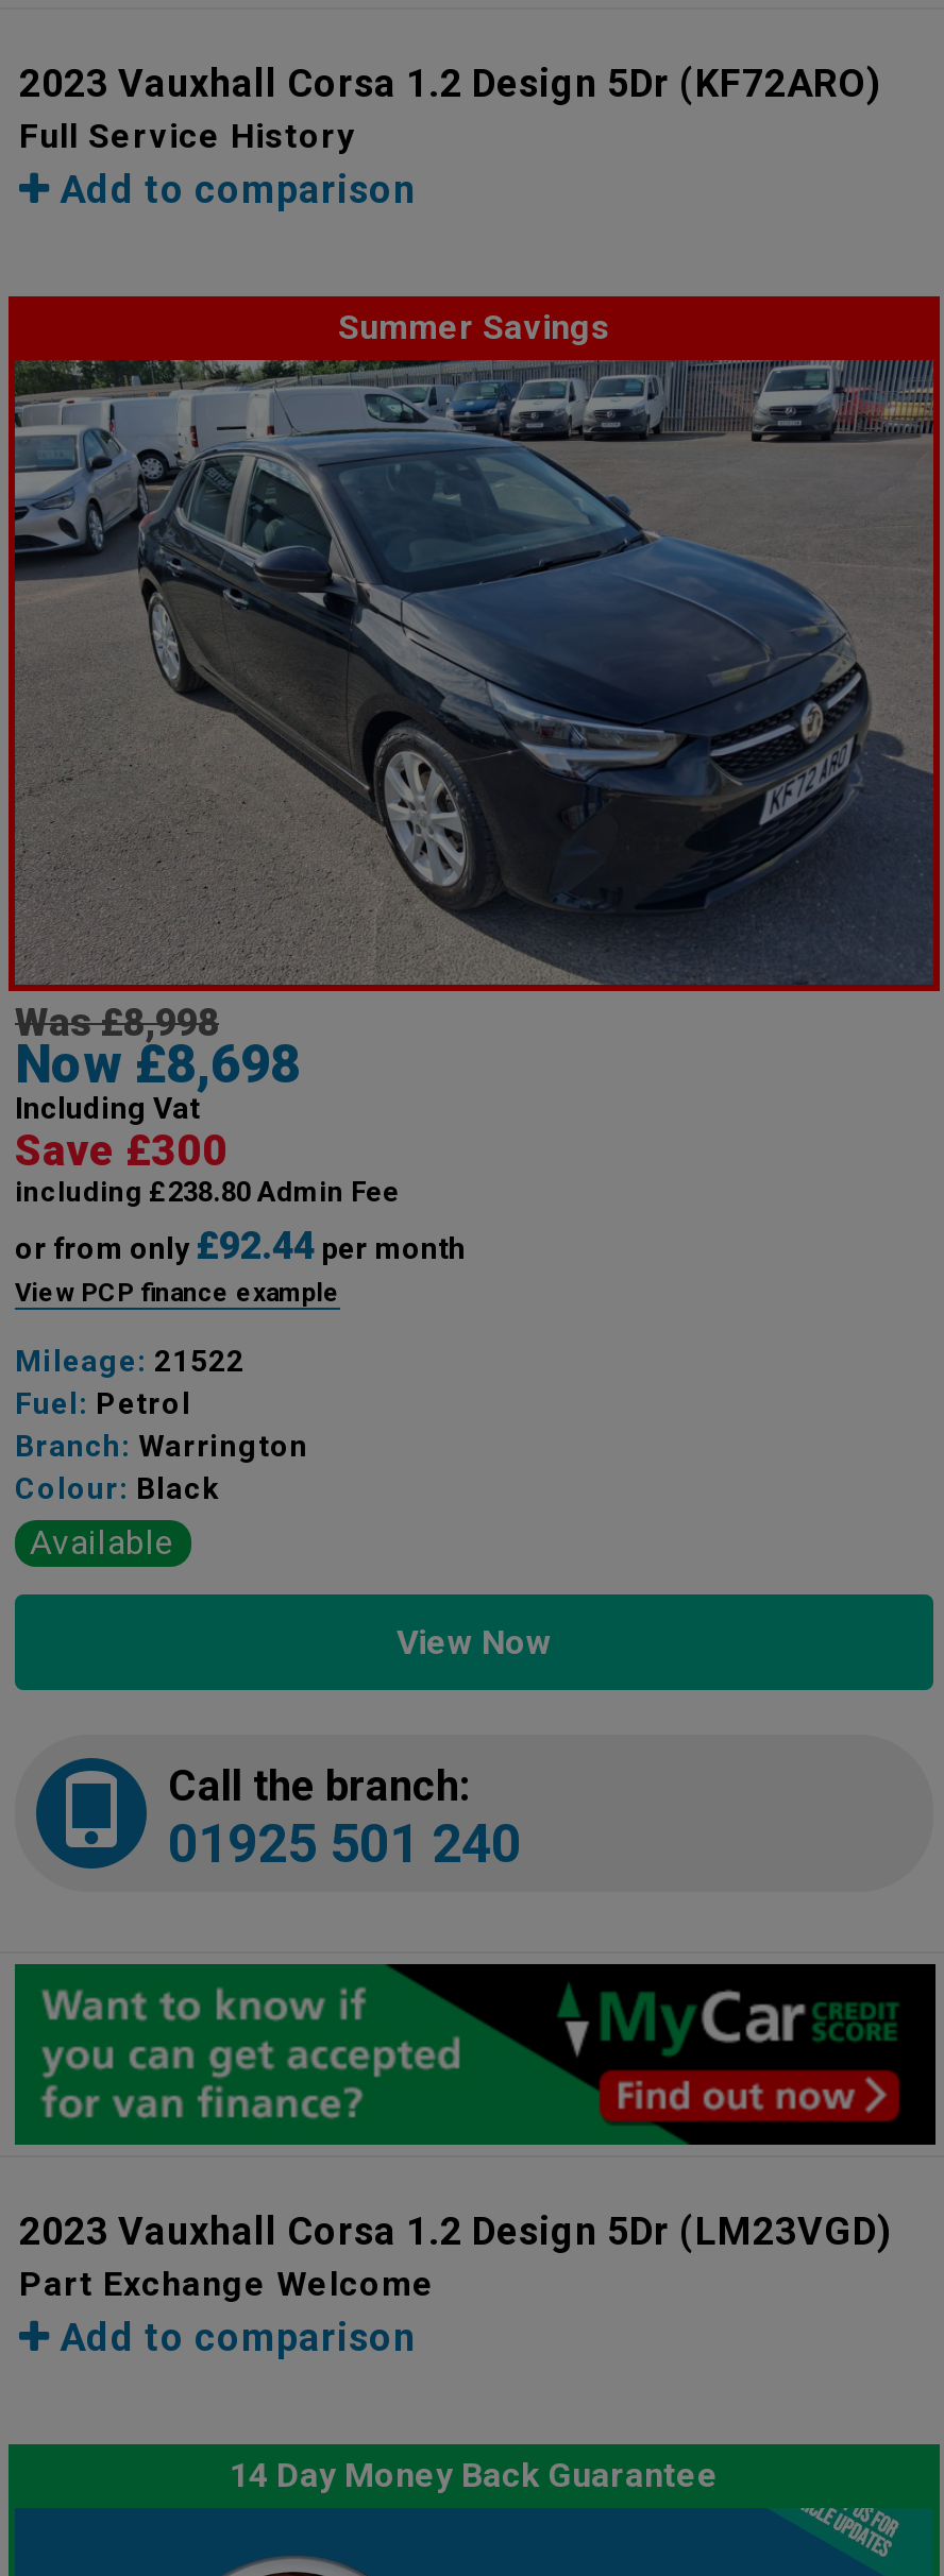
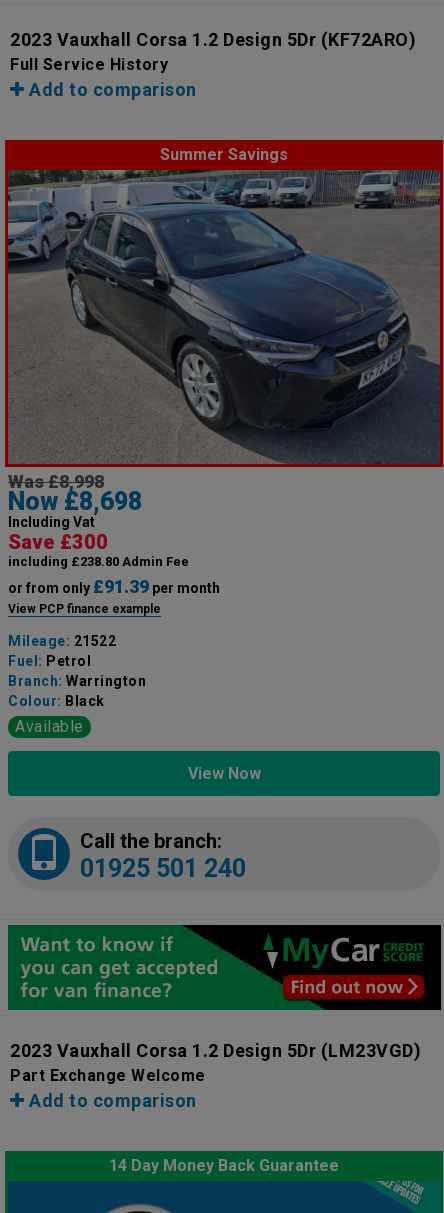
- or from only £92.44 per month
+ or from only £91.39 per month
